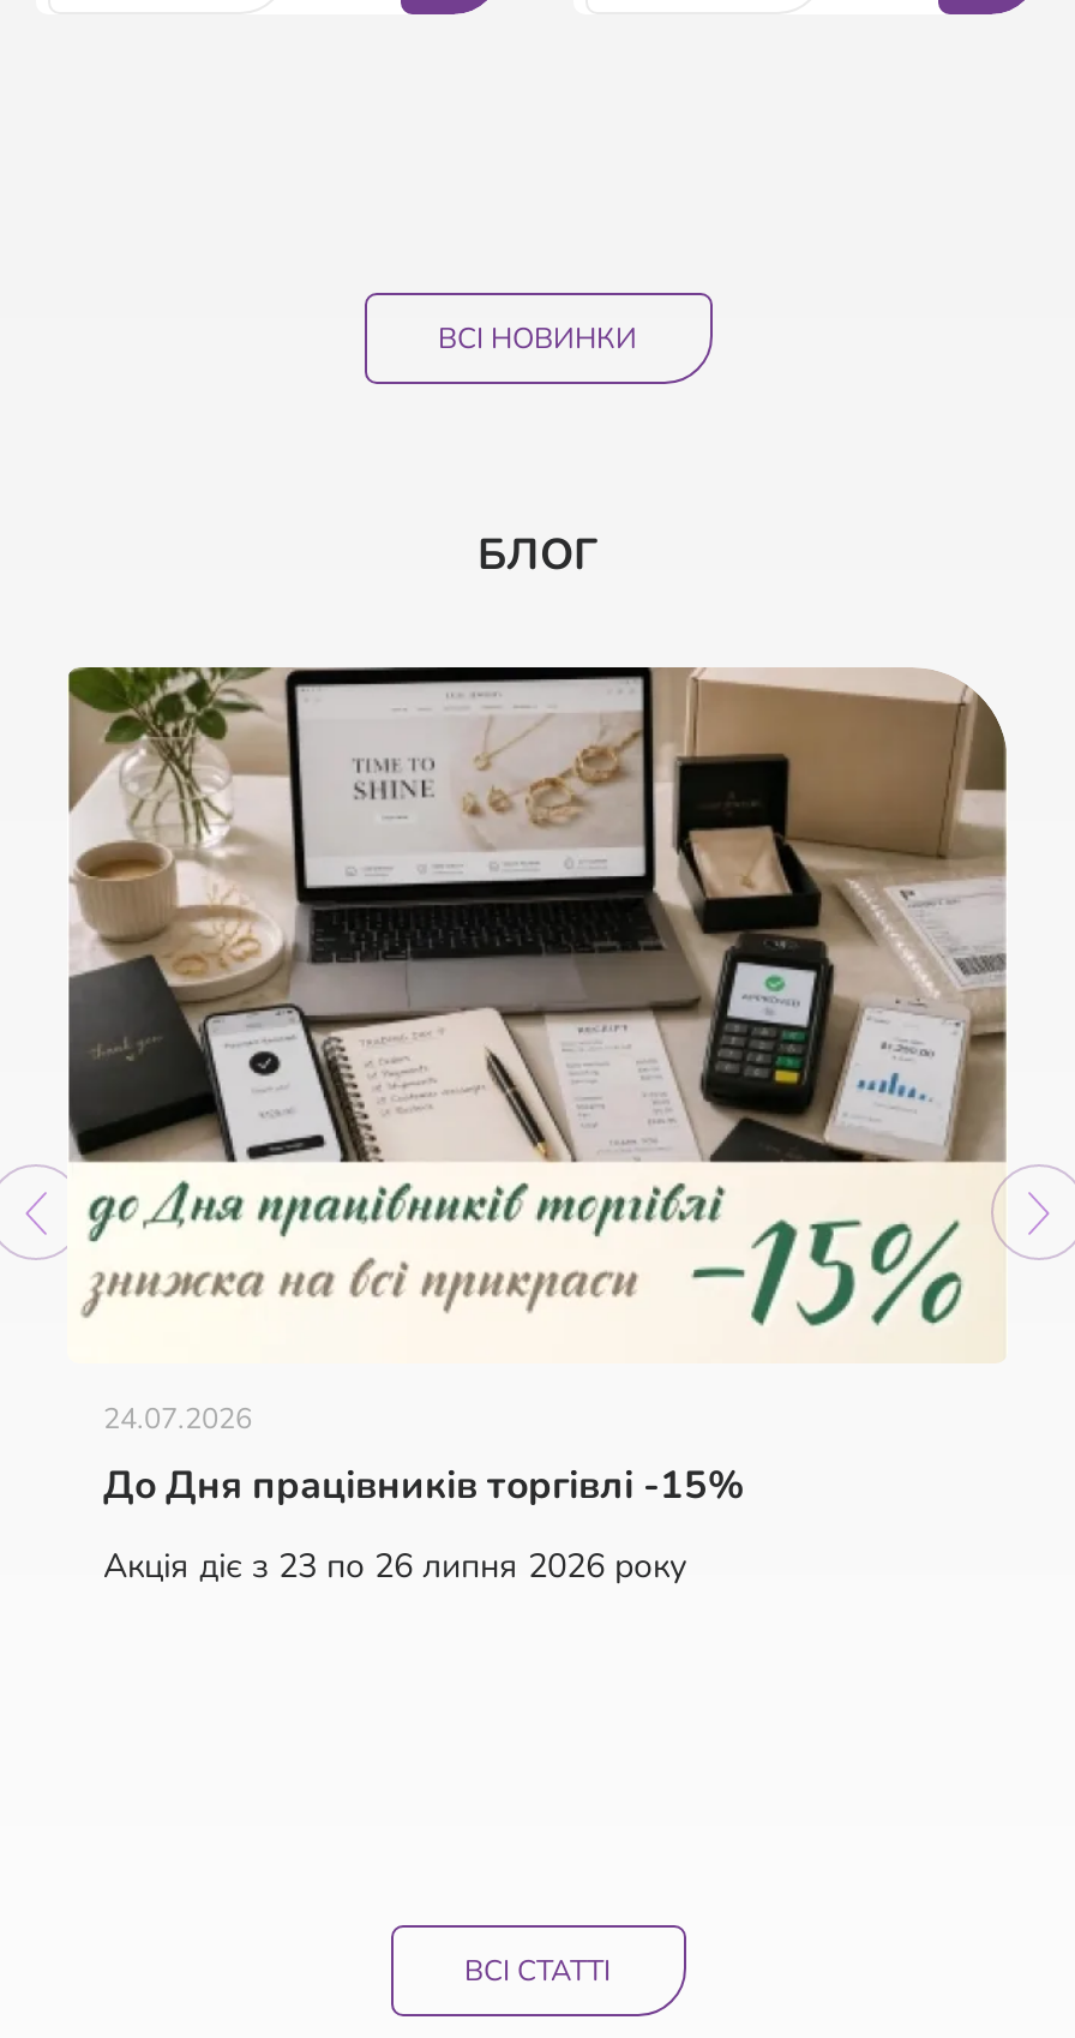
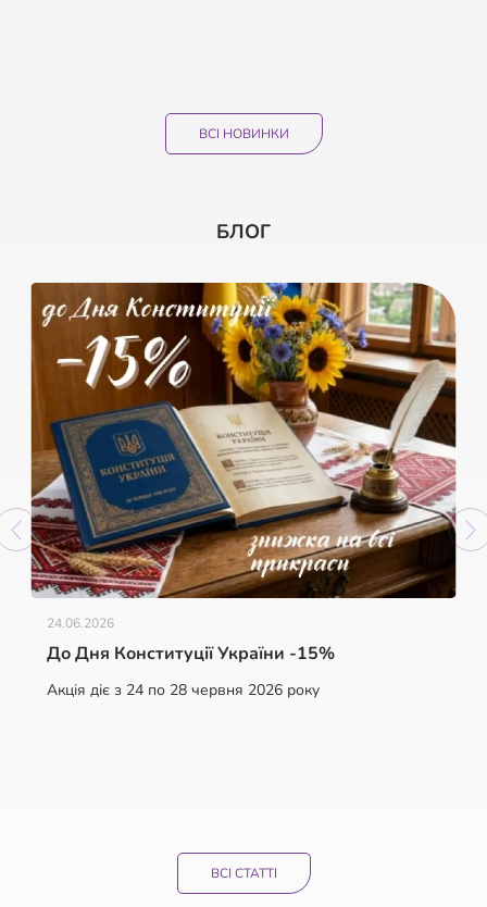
- [image]
- 24.07.2026
+ [image]
+ 24.06.2026

- До Дня працівників торгівлі -15%
+ До Дня Конституції України -15%

- Акція діє з 23 по 26 липня 2026 року
+ Акція діє з 24 по 28 червня 2026 року
